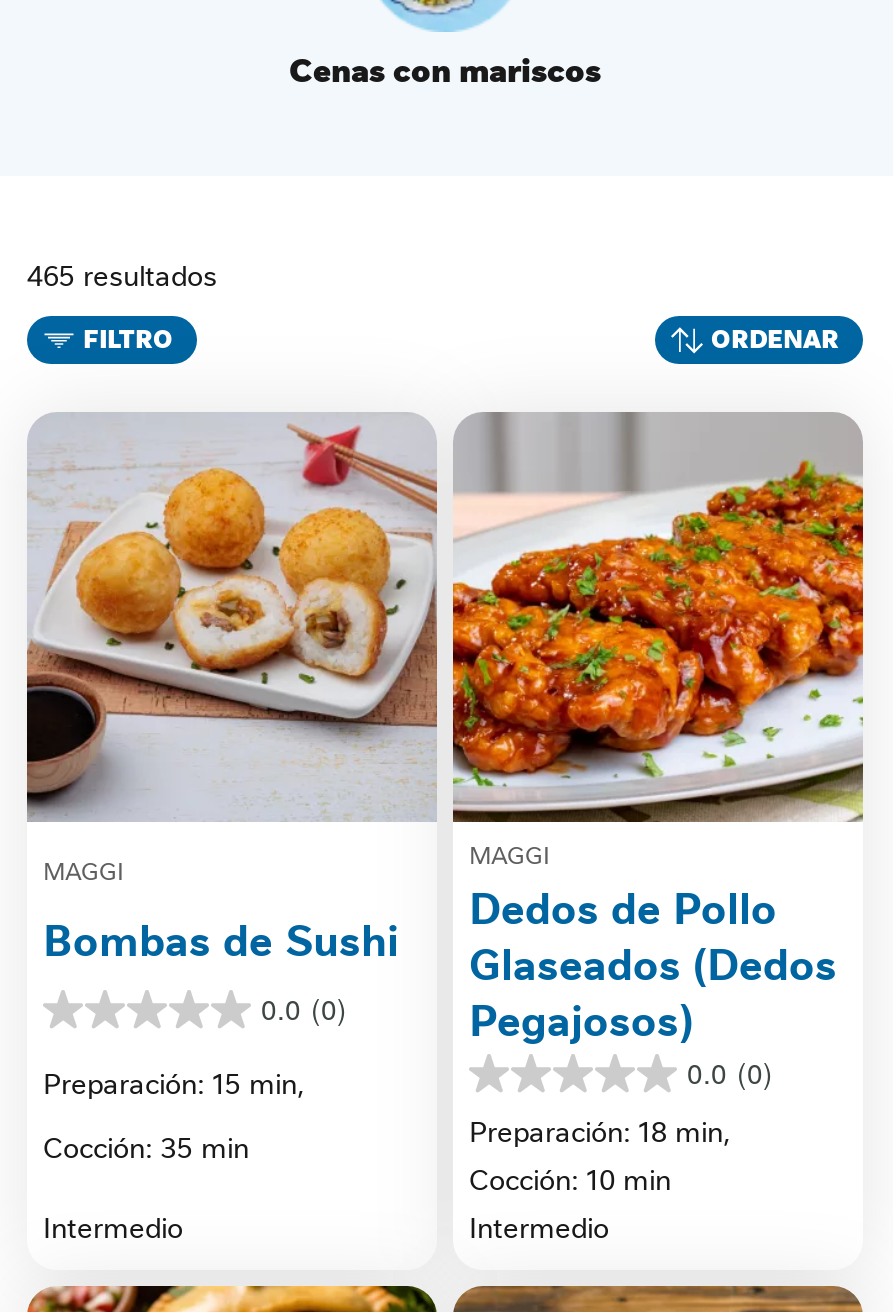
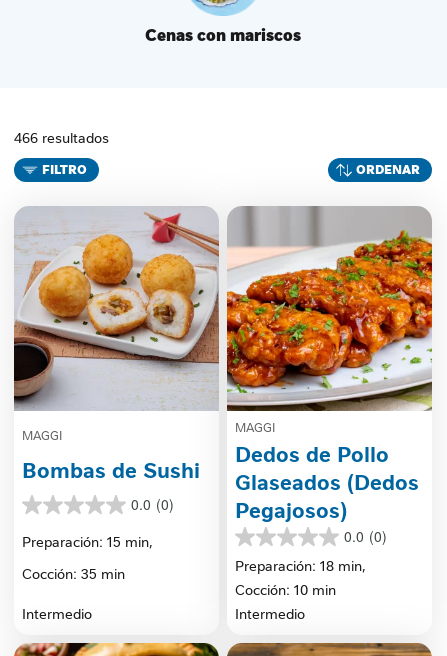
- 465 resultados
+ 466 resultados
